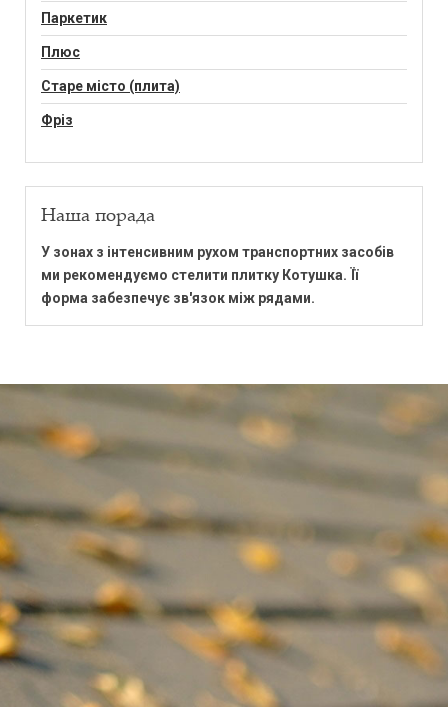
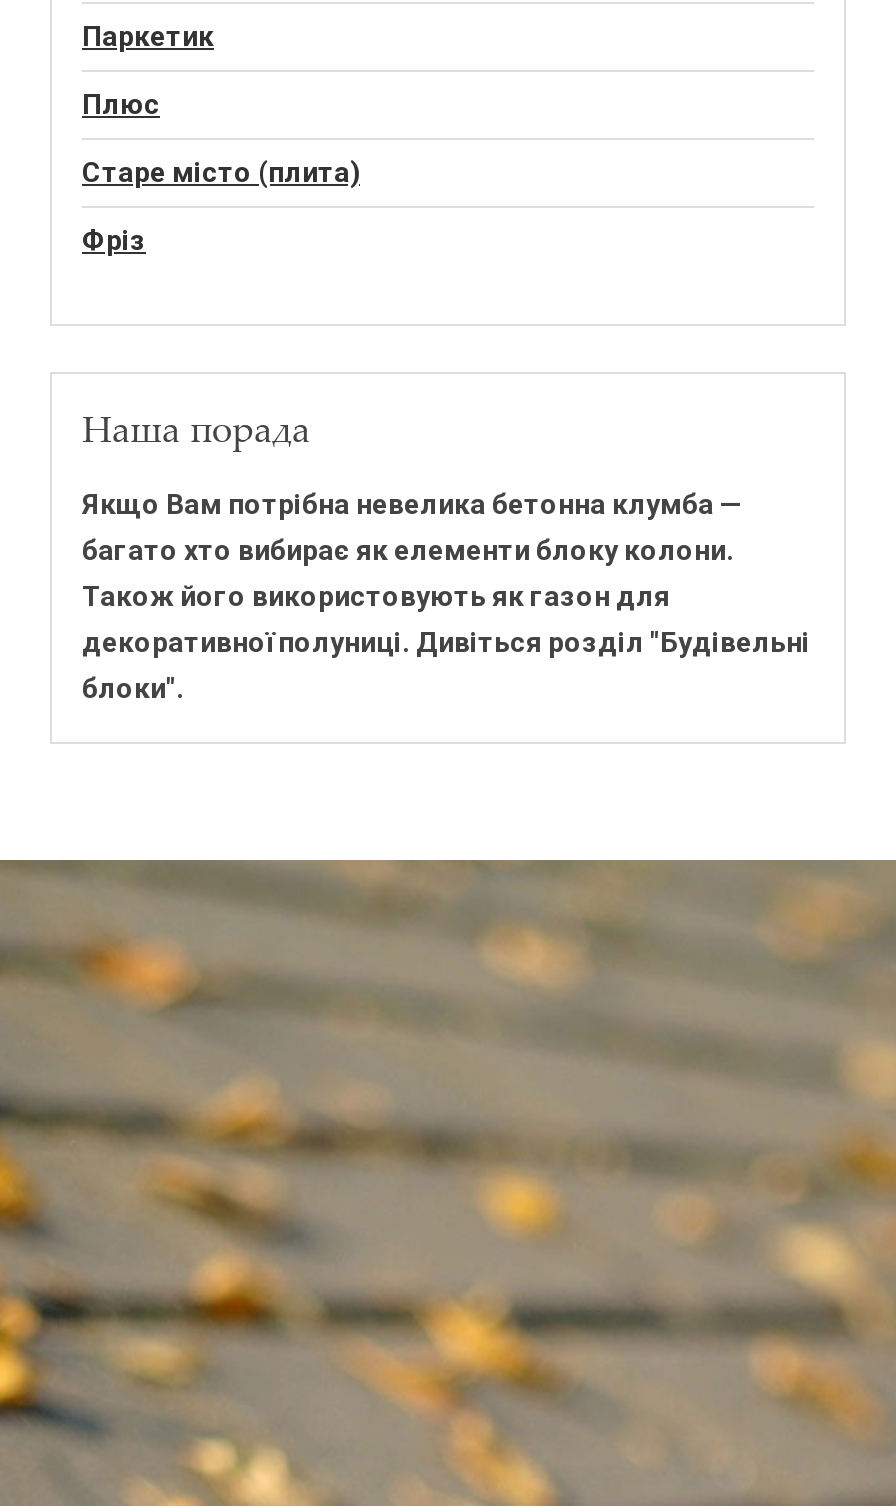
- У зонах з інтенсивним рухом транспортних засобів
- ми рекомендуємо стелити плитку Котушка. Її
- форма забезпечує зв'язок між рядами.
+ Якщо Вам потрібна невелика бетонна клумба —
+ багато хто вибирає як елементи блоку колони.
+ Також його використовують як газон для
+ декоративної полуниці. Дивіться розділ "Будівельні
+ блоки".
